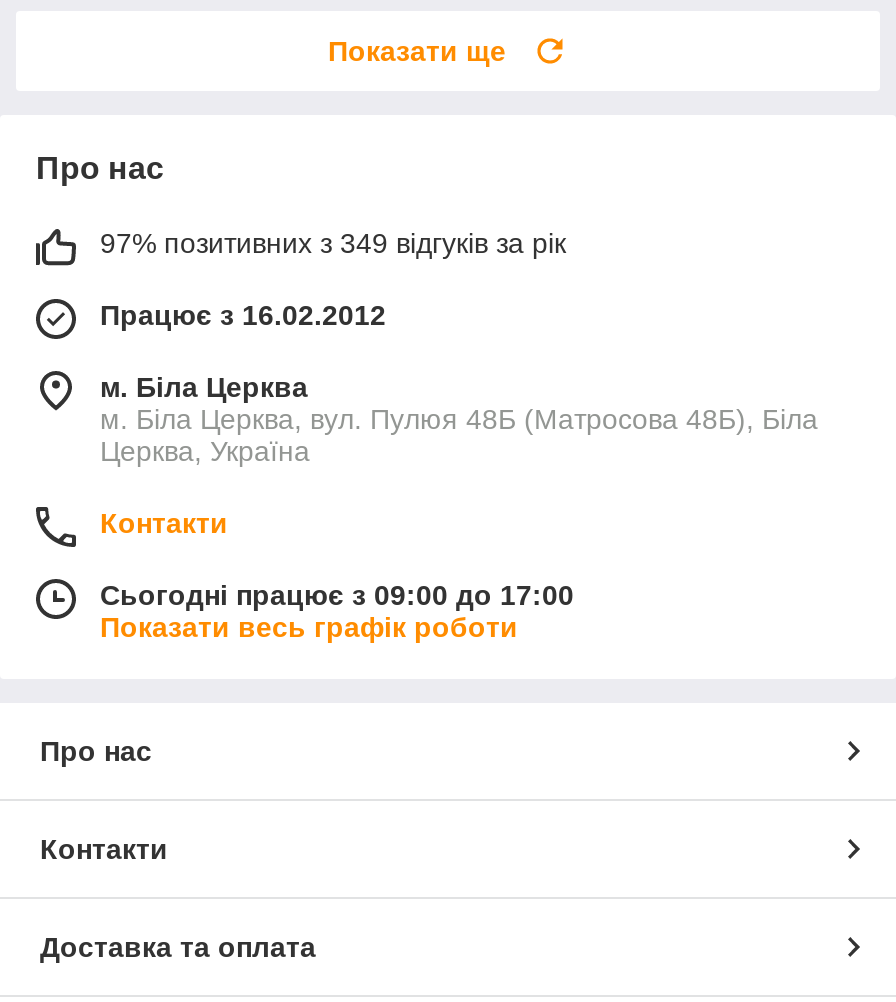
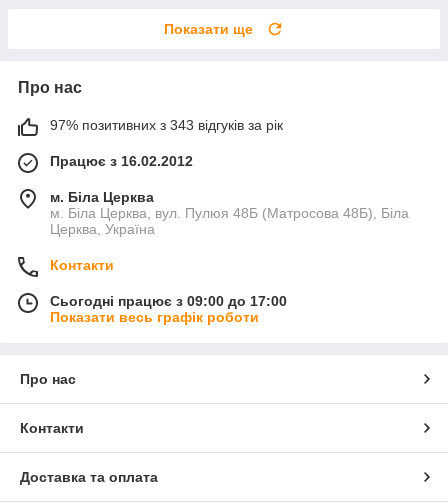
- 97% позитивних з 349 відгуків за рік
+ 97% позитивних з 343 відгуків за рік
